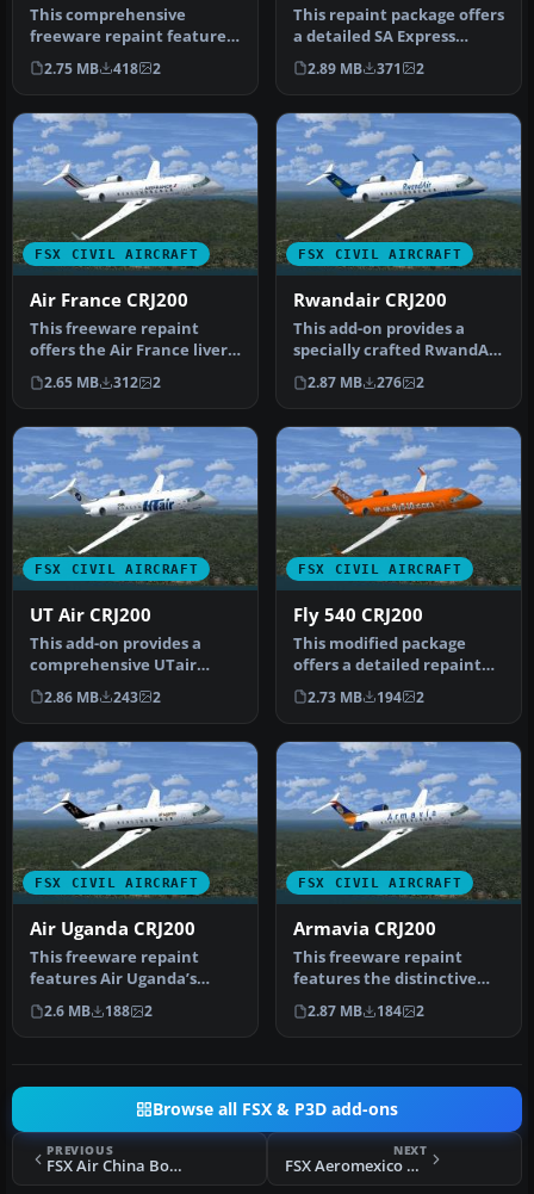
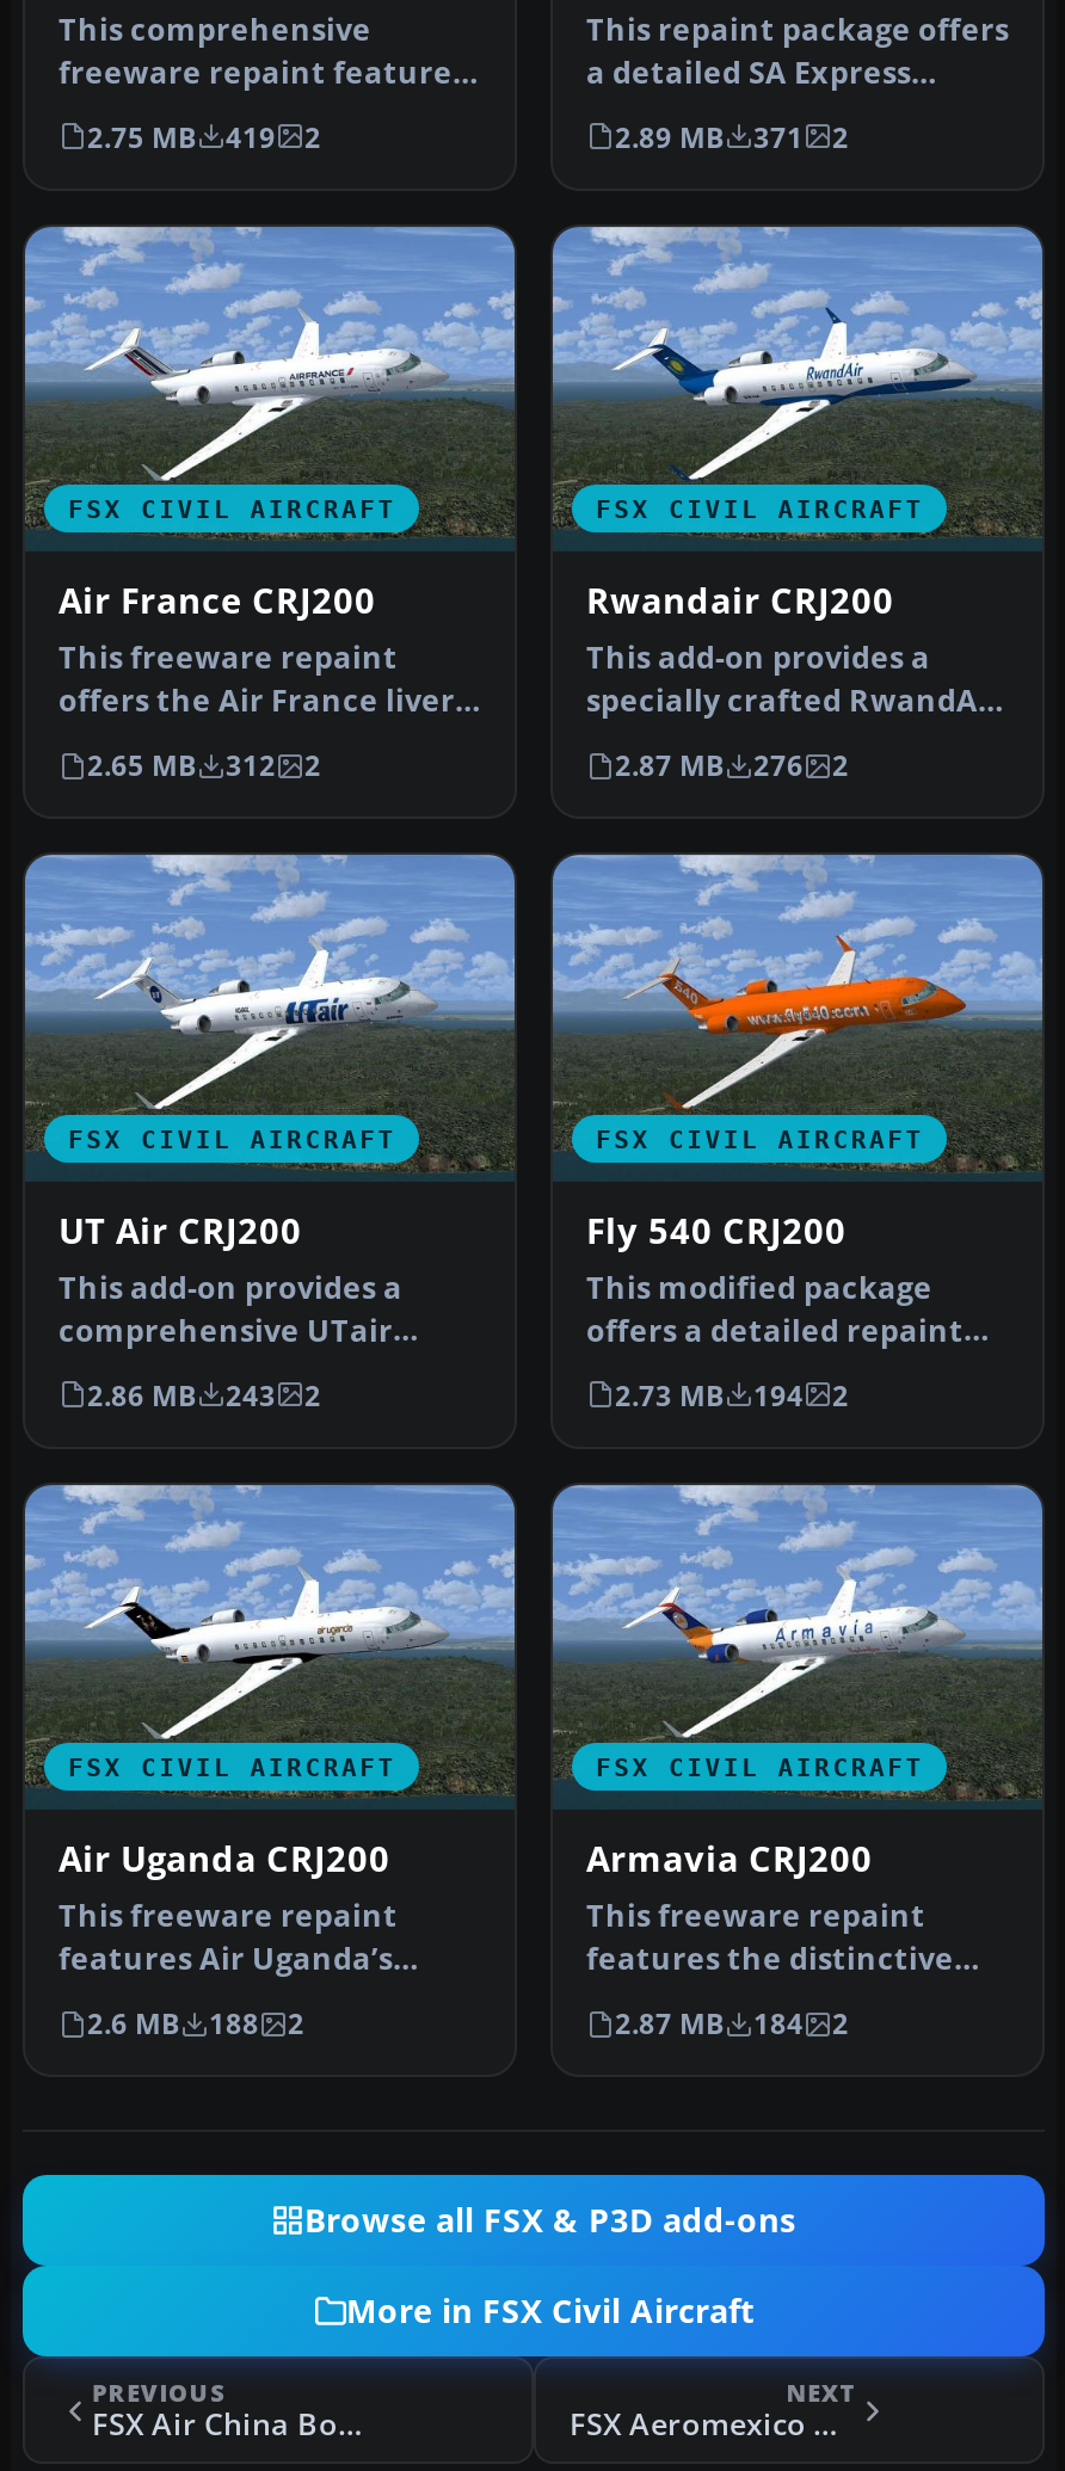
- 2.75 MB 418 2
+ 2.75 MB 419 2

+ More in FSX Civil Aircraft
